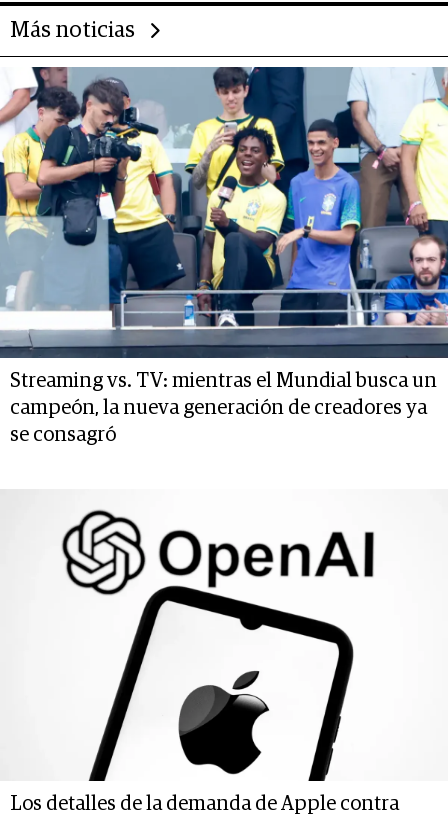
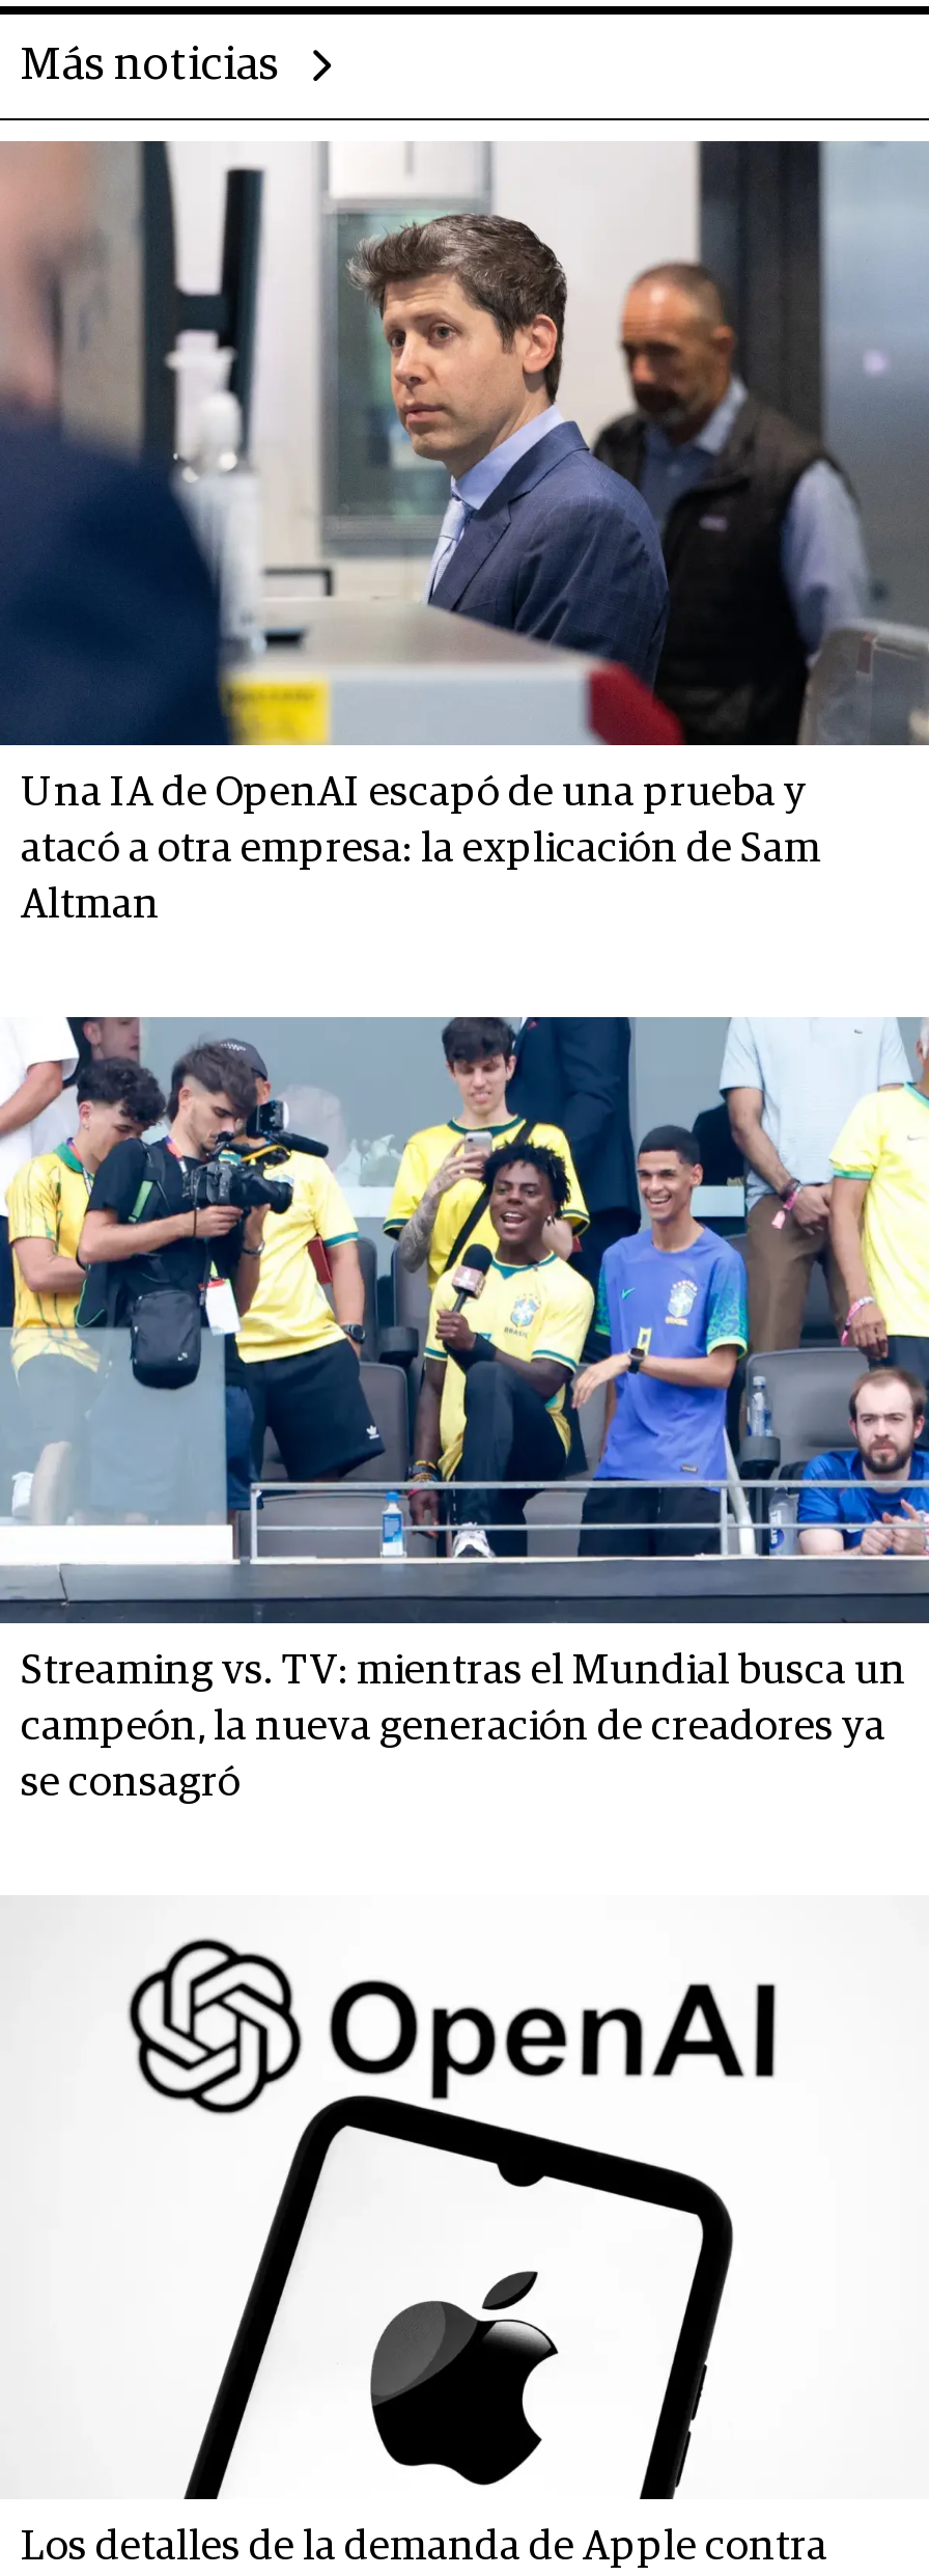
+ [image]
+ Una IA de OpenAI escapó de una prueba y
+ atacó a otra empresa: la explicación de Sam
+ Altman
